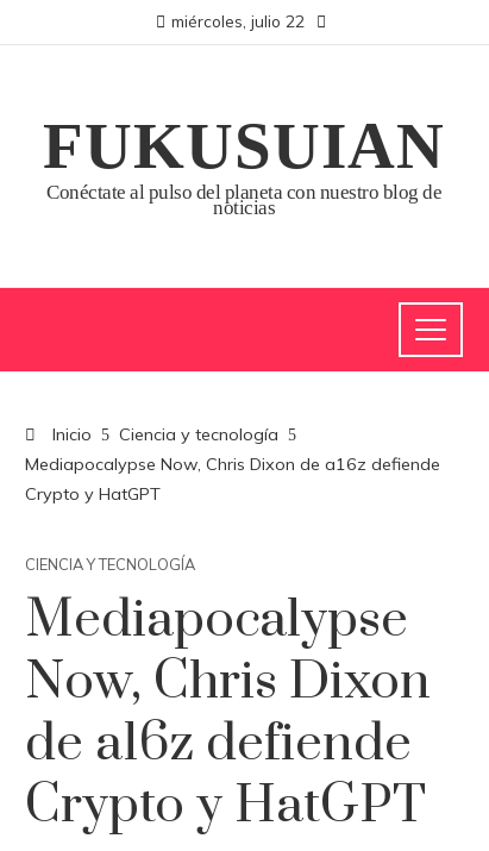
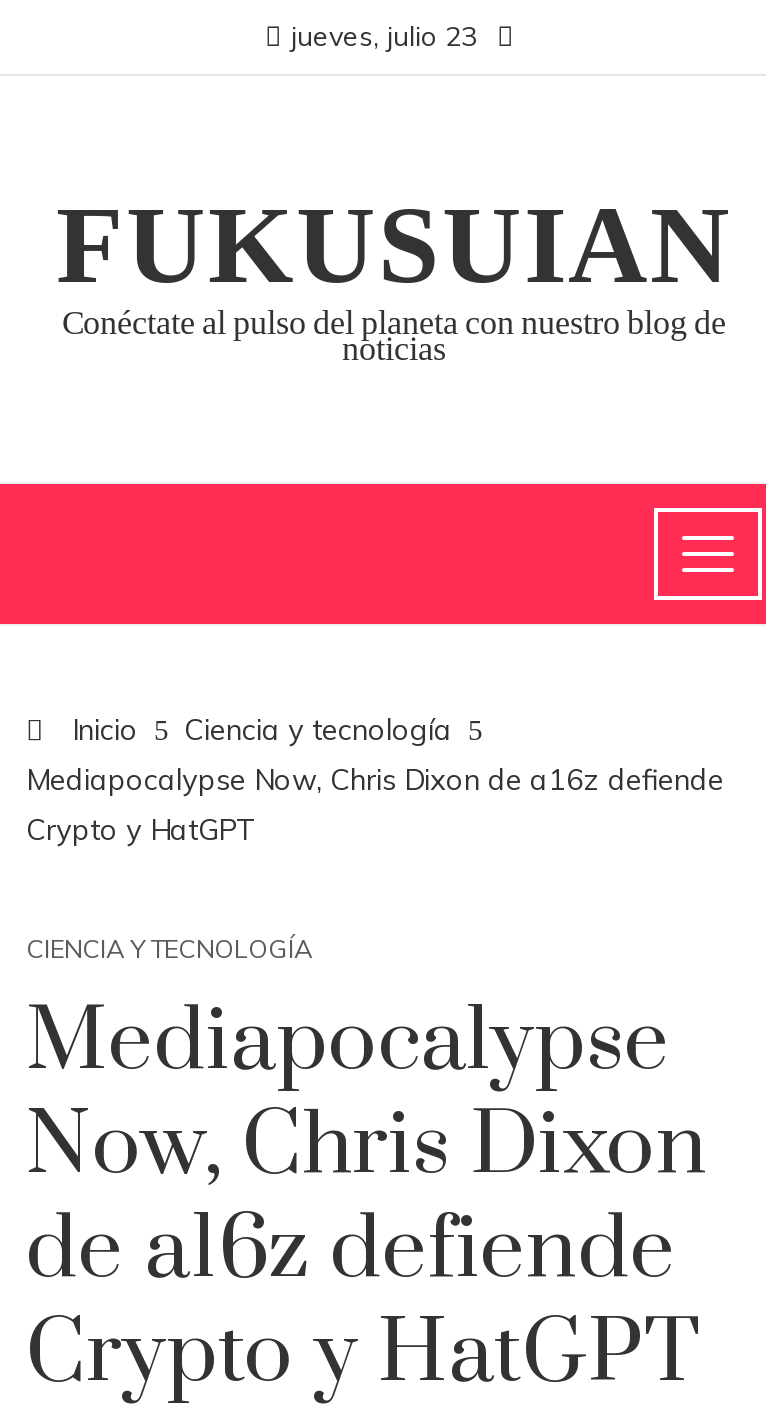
- miércoles, julio 22
+ jueves, julio 23
